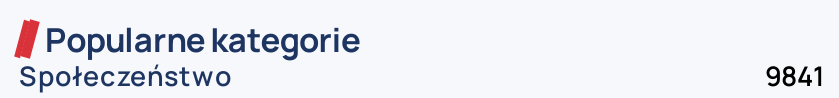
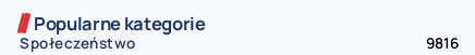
- 9841
+ 9816
